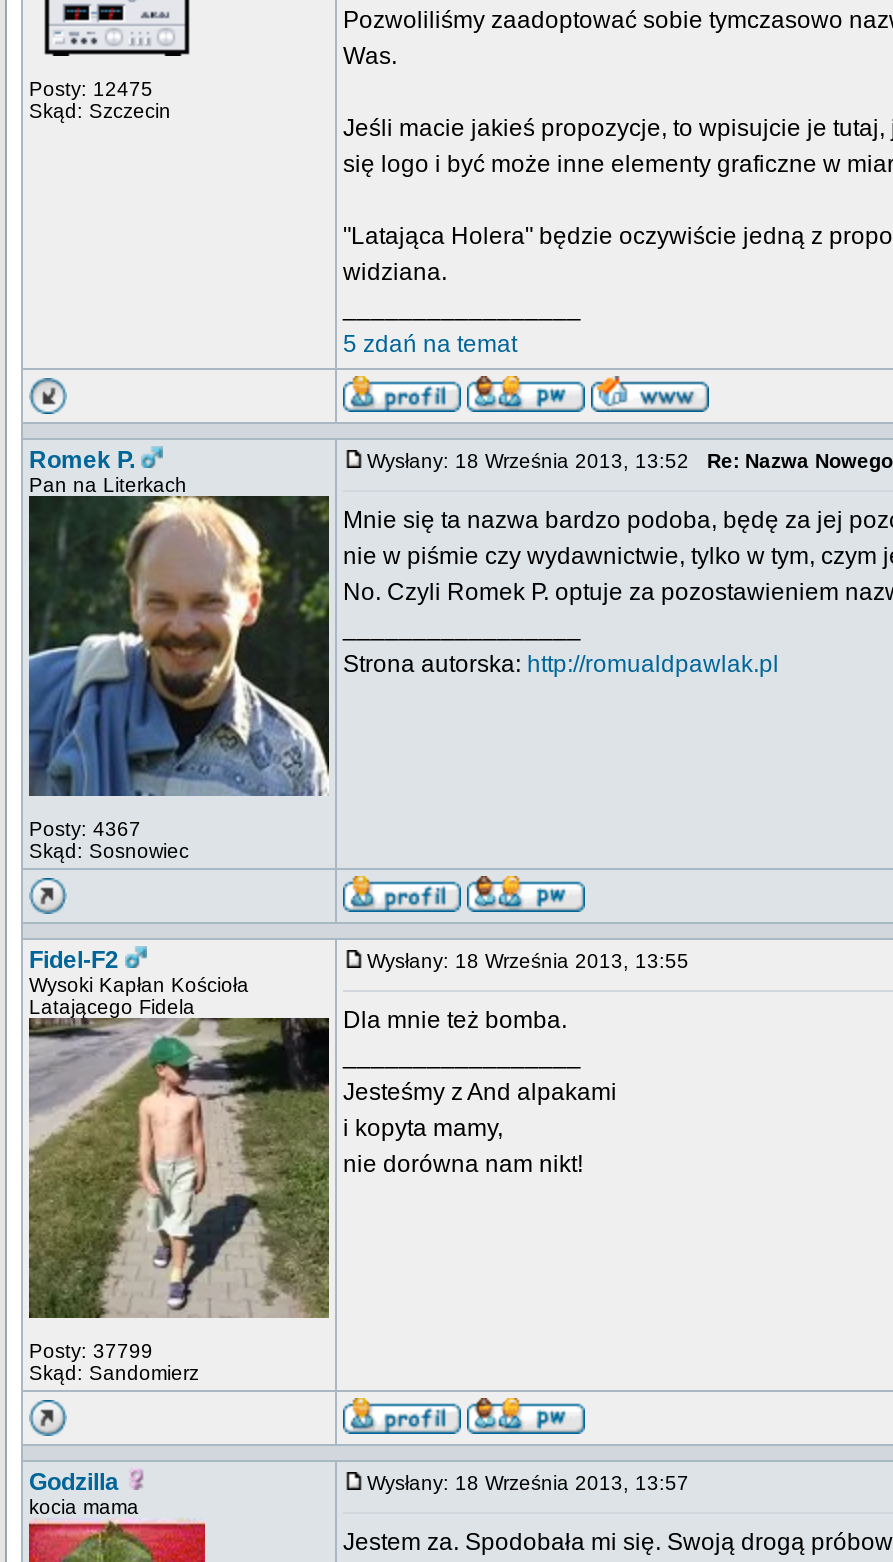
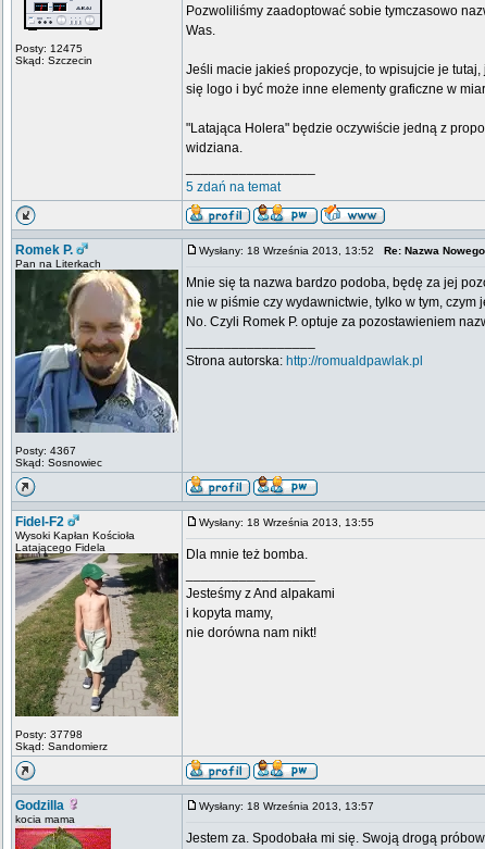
- Posty: 37799
+ Posty: 37798
